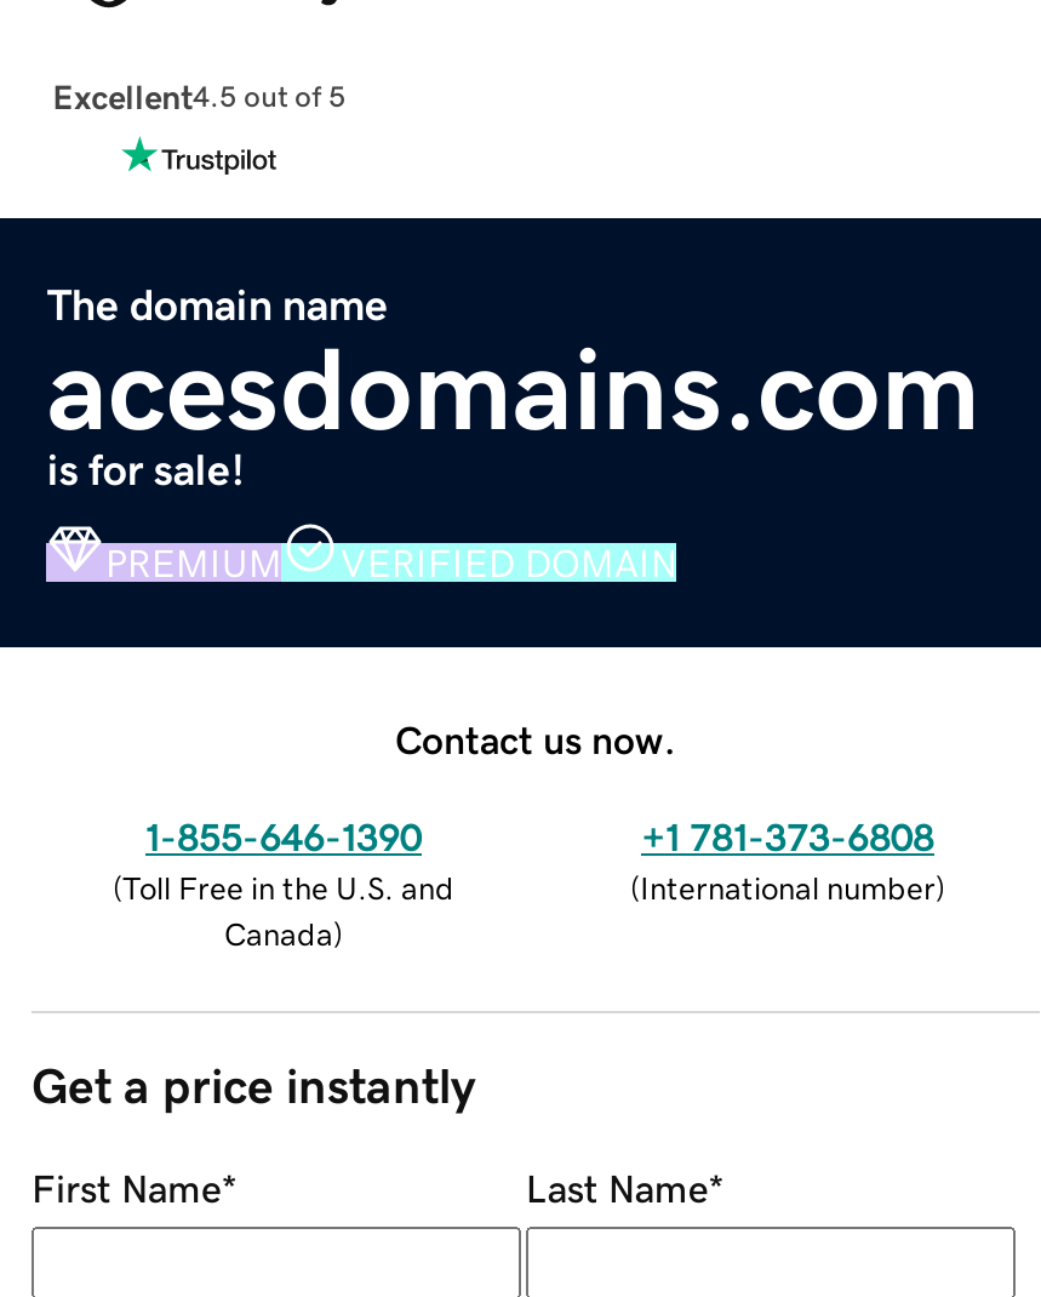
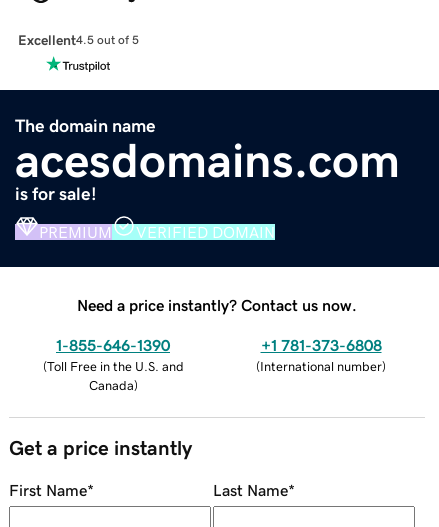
- Contact us now.
+ Need a price instantly? Contact us now.
